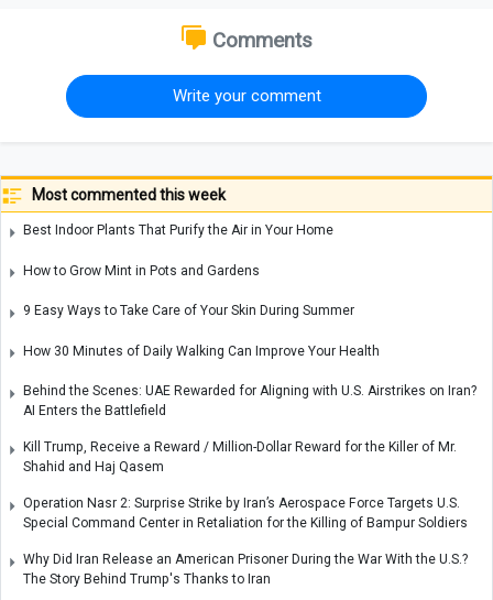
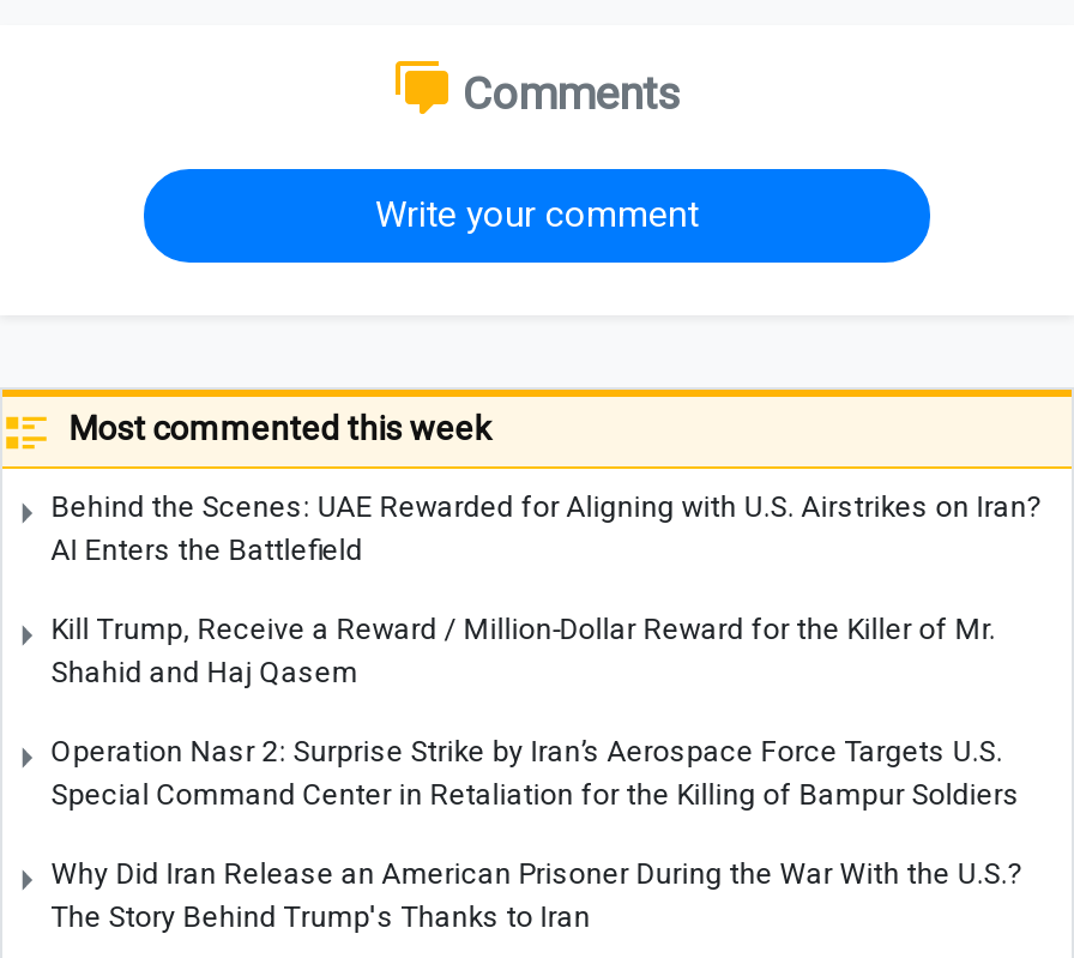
- Best Indoor Plants That Purify the Air in Your Home
- How to Grow Mint in Pots and Gardens
- 9 Easy Ways to Take Care of Your Skin During Summer
- How 30 Minutes of Daily Walking Can Improve Your Health
